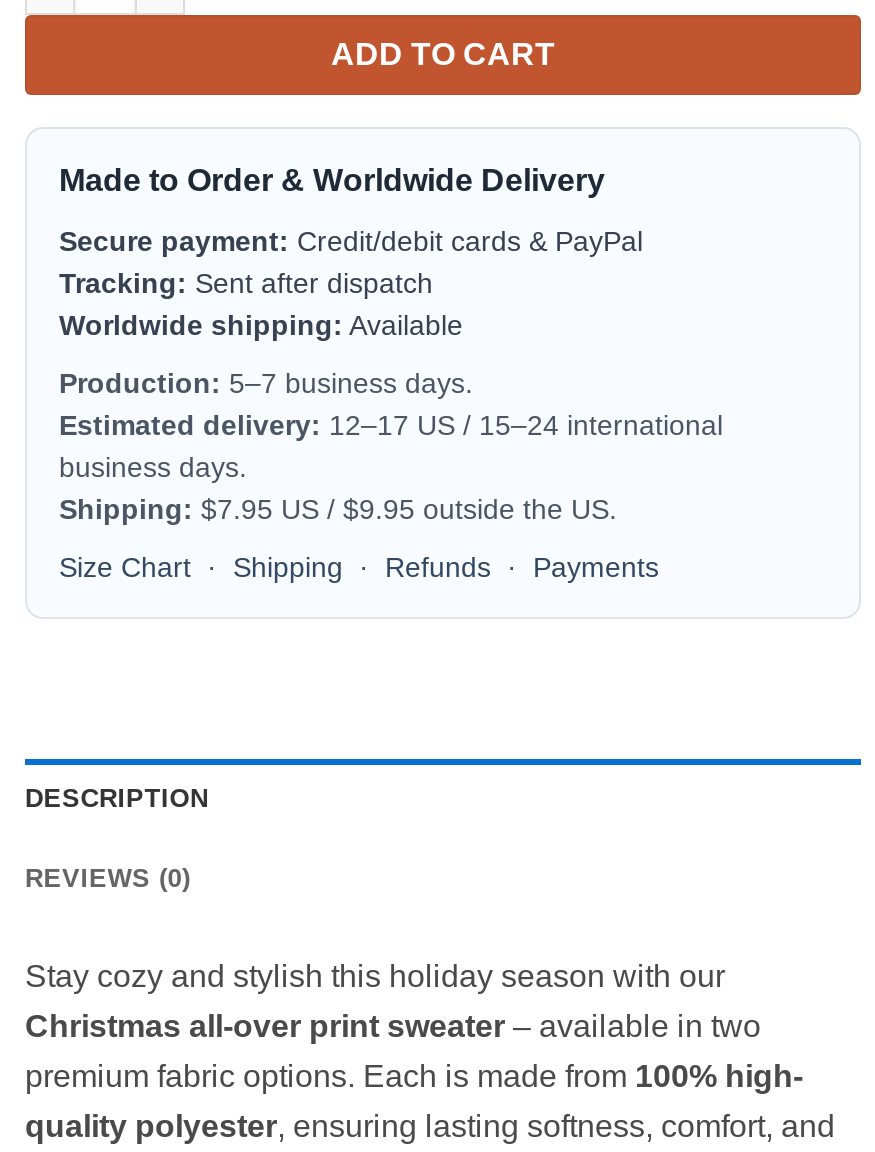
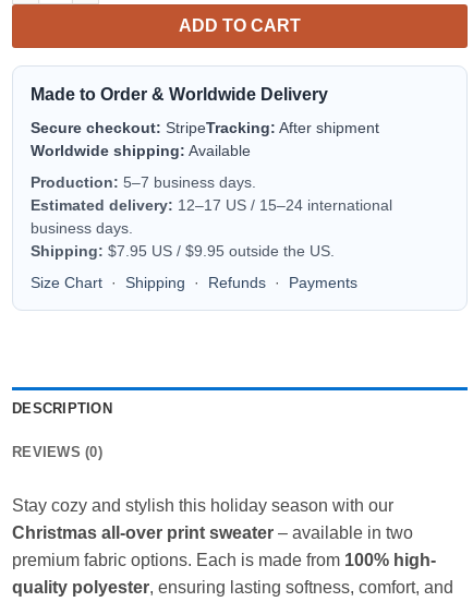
- Secure payment: Credit/debit cards & PayPal
- Tracking: Sent after dispatch
+ Secure checkout: StripeTracking: After shipment
